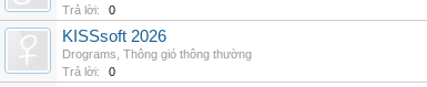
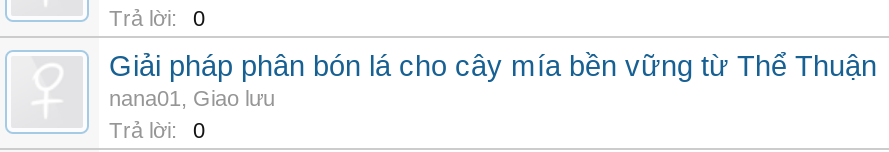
- KISSsoft 2026
- Drograms, Thông gió thông thường
+ Giải pháp phân bón lá cho cây mía bền vững từ Thể Thuận
+ nana01, Giao lưu
